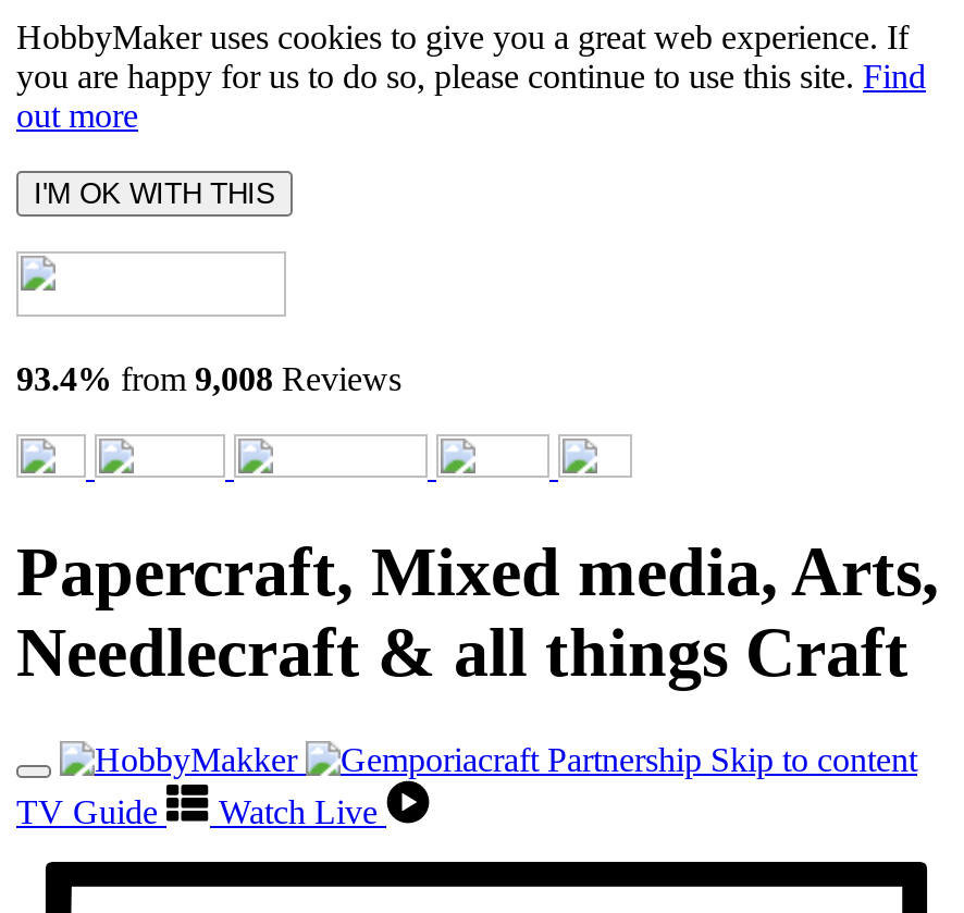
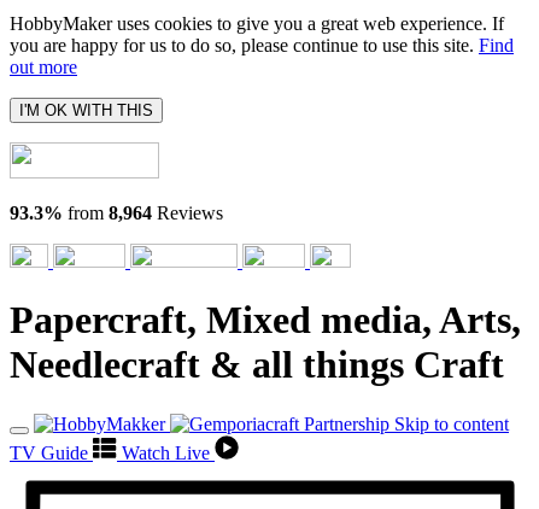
- 93.4% from 9,008 Reviews
+ 93.3% from 8,964 Reviews
